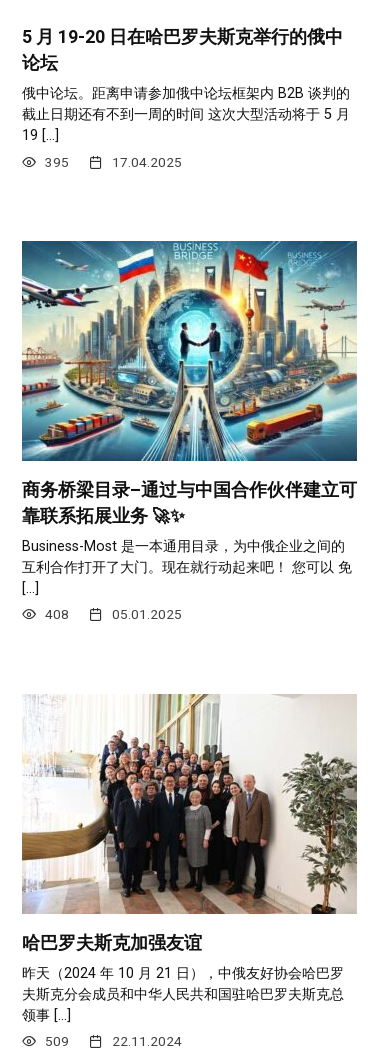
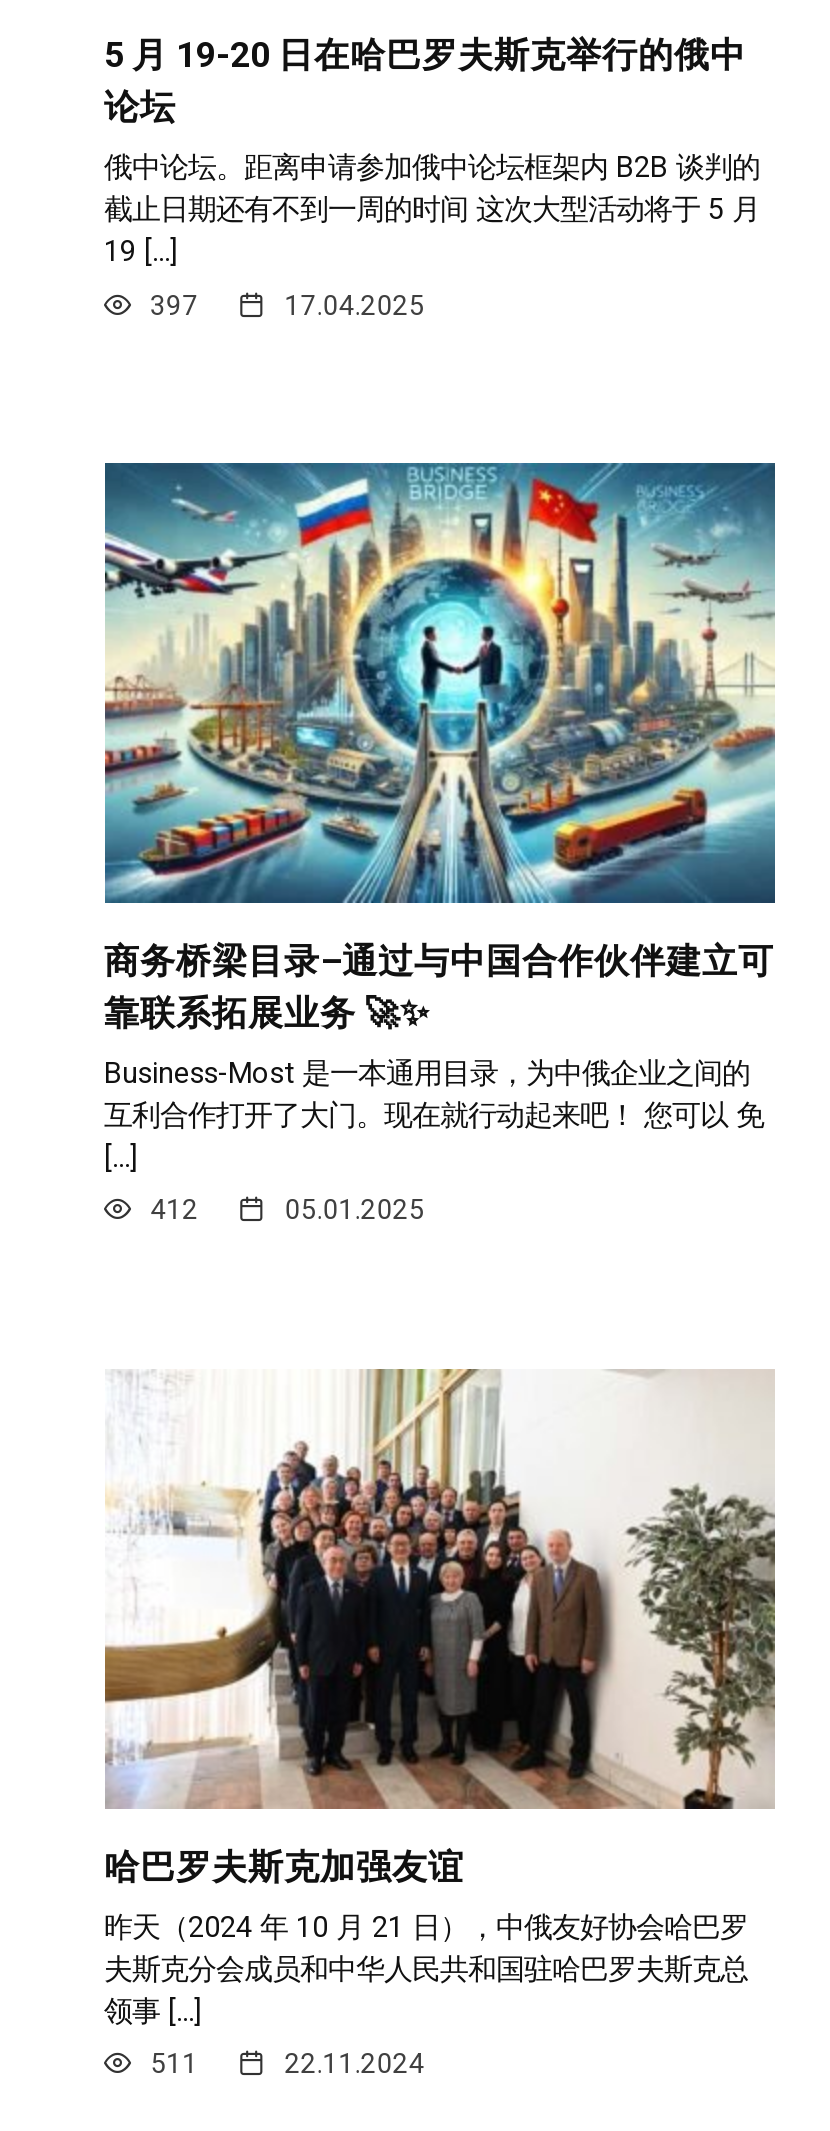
- 395
+ 397

- 408
+ 412

- 509
+ 511
